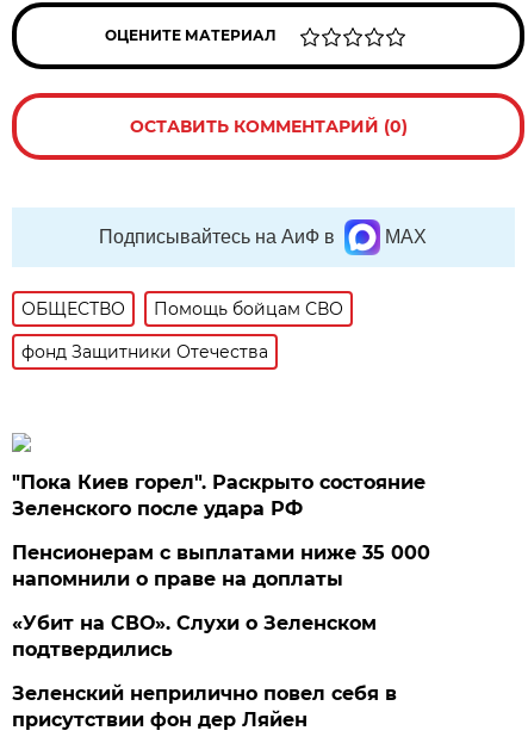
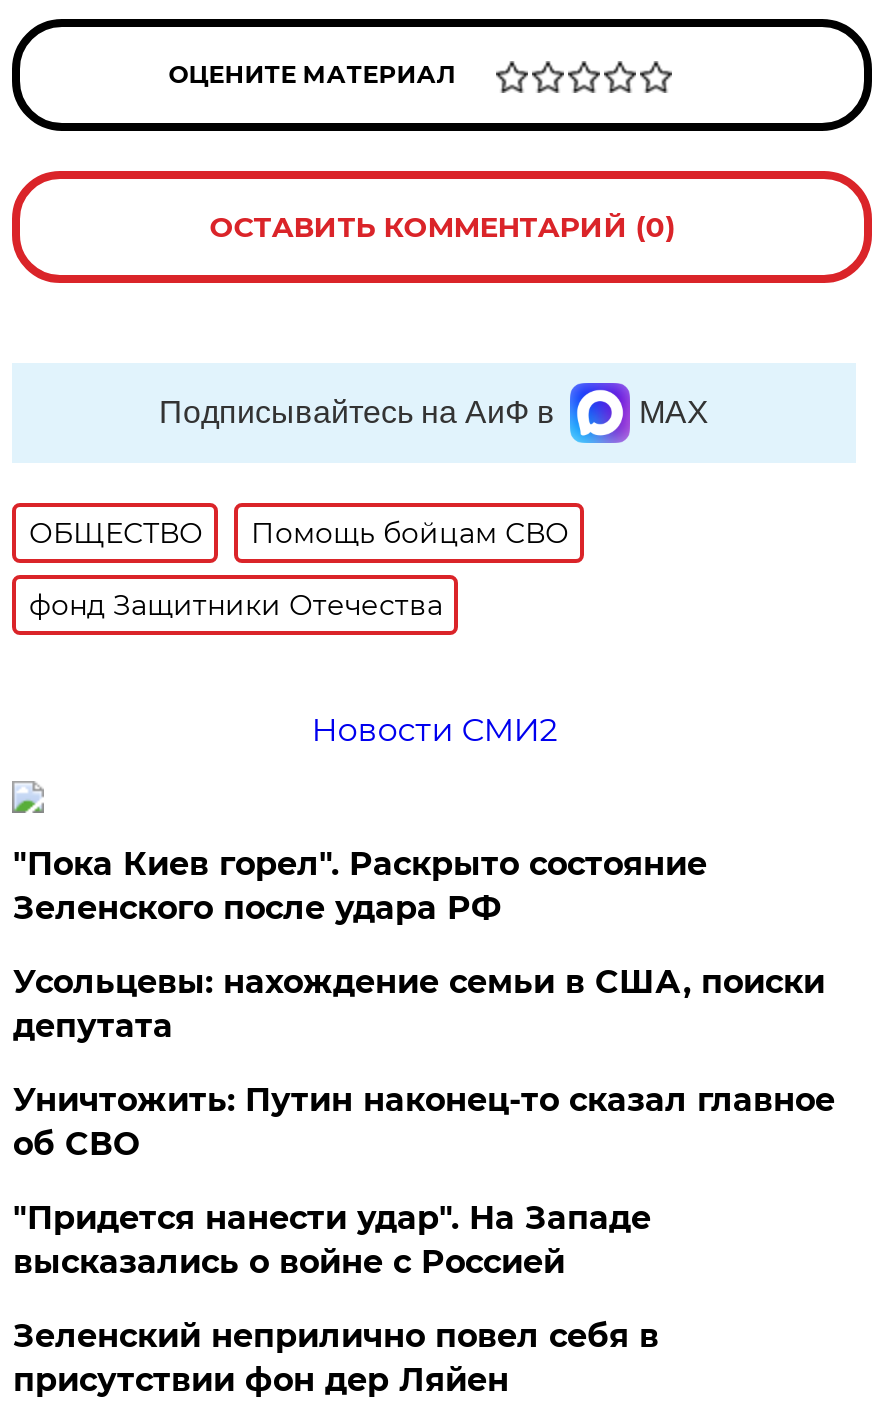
+ Новости СМИ2

- Пенсионерам с выплатами ниже 35 000
- напомнили о праве на доплаты
- «Убит на СВО». Слухи о Зеленском
- подтвердились
+ Усольцевы: нахождение семьи в США, поиски
+ депутата
+ Уничтожить: Путин наконец-то сказал главное
+ об СВО
+ "Придется нанести удар". На Западе
+ высказались о войне с Россией
